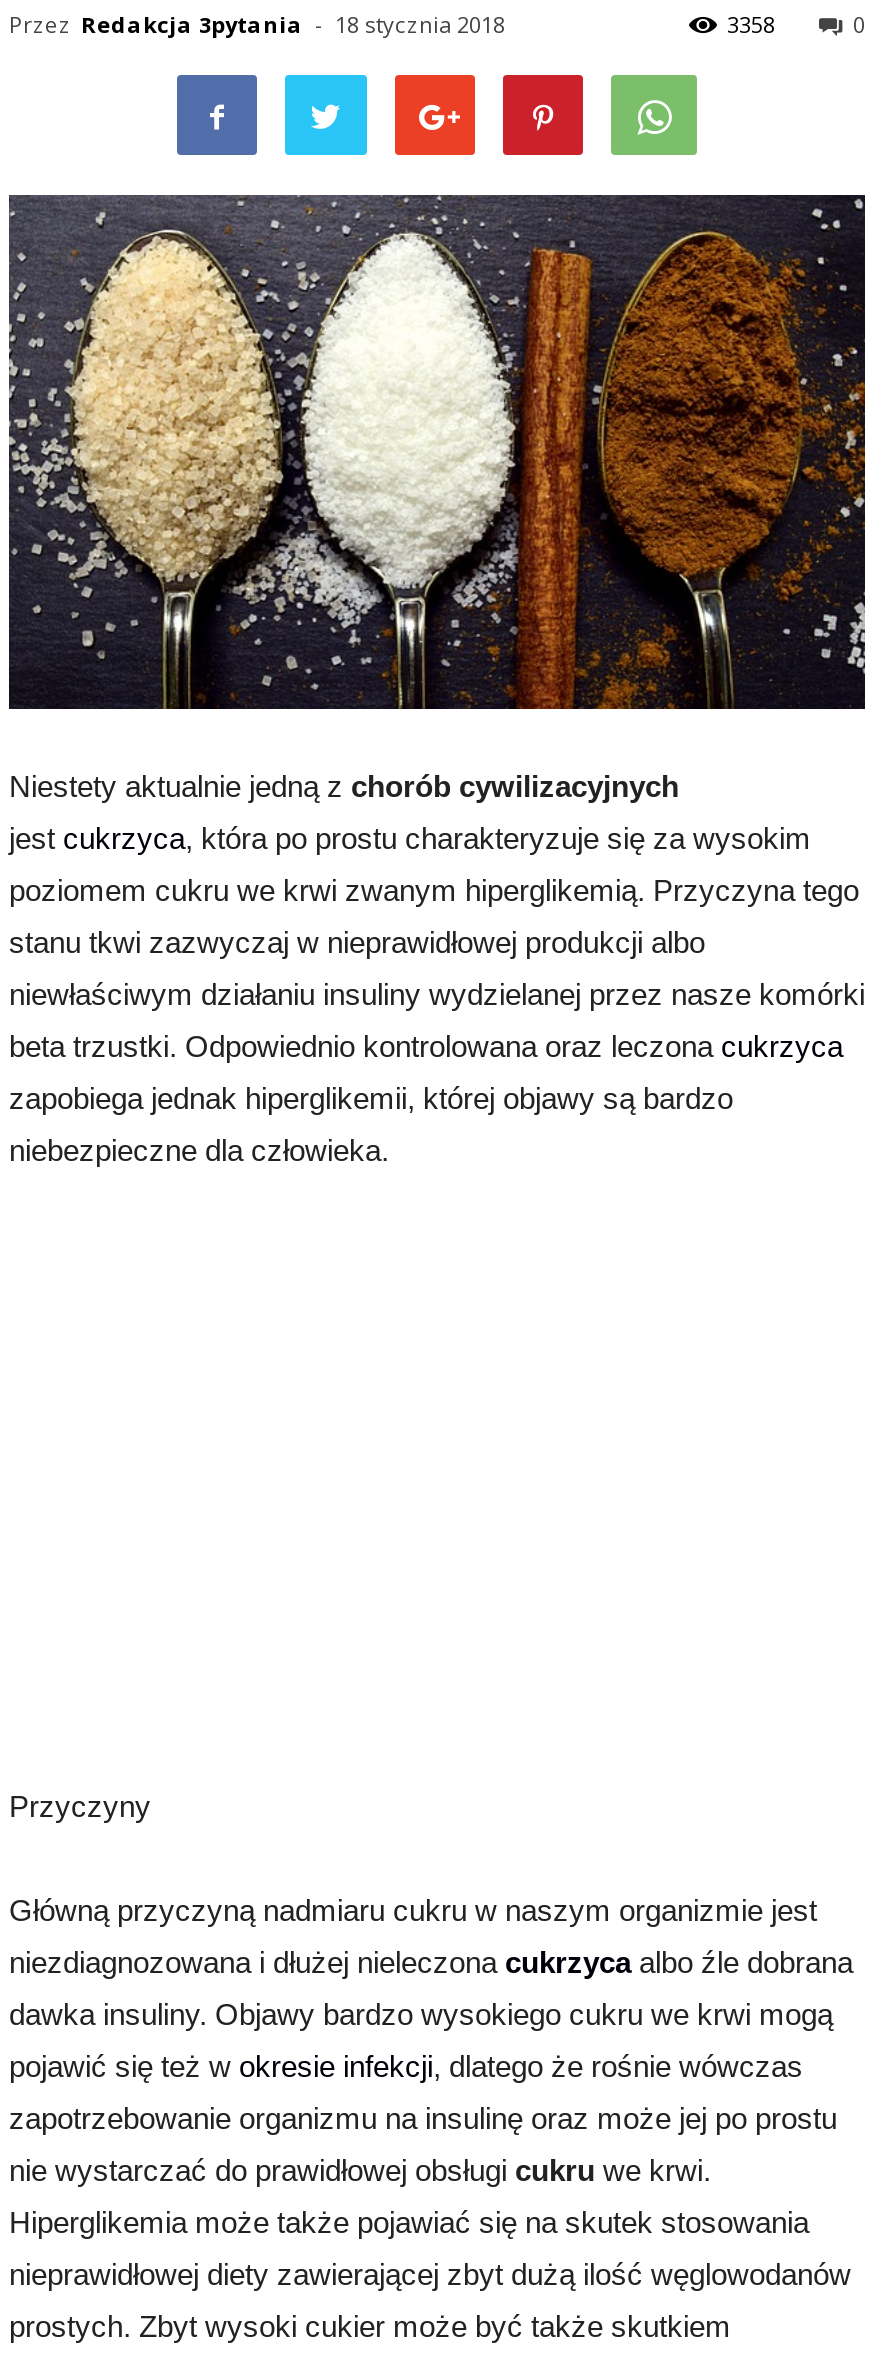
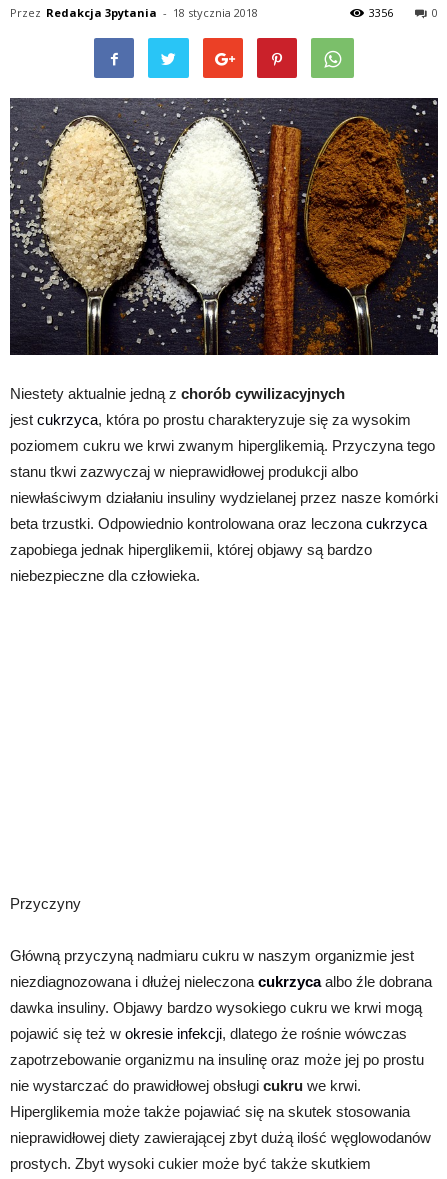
- 3358
+ 3356
